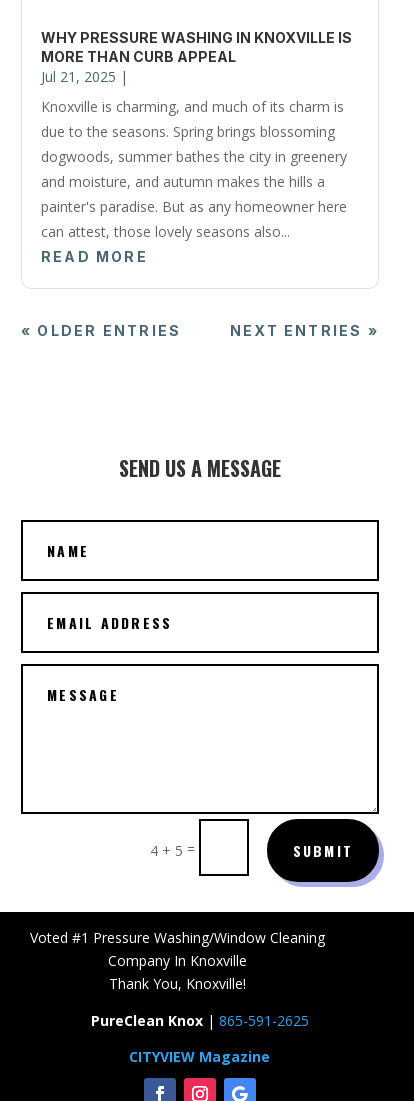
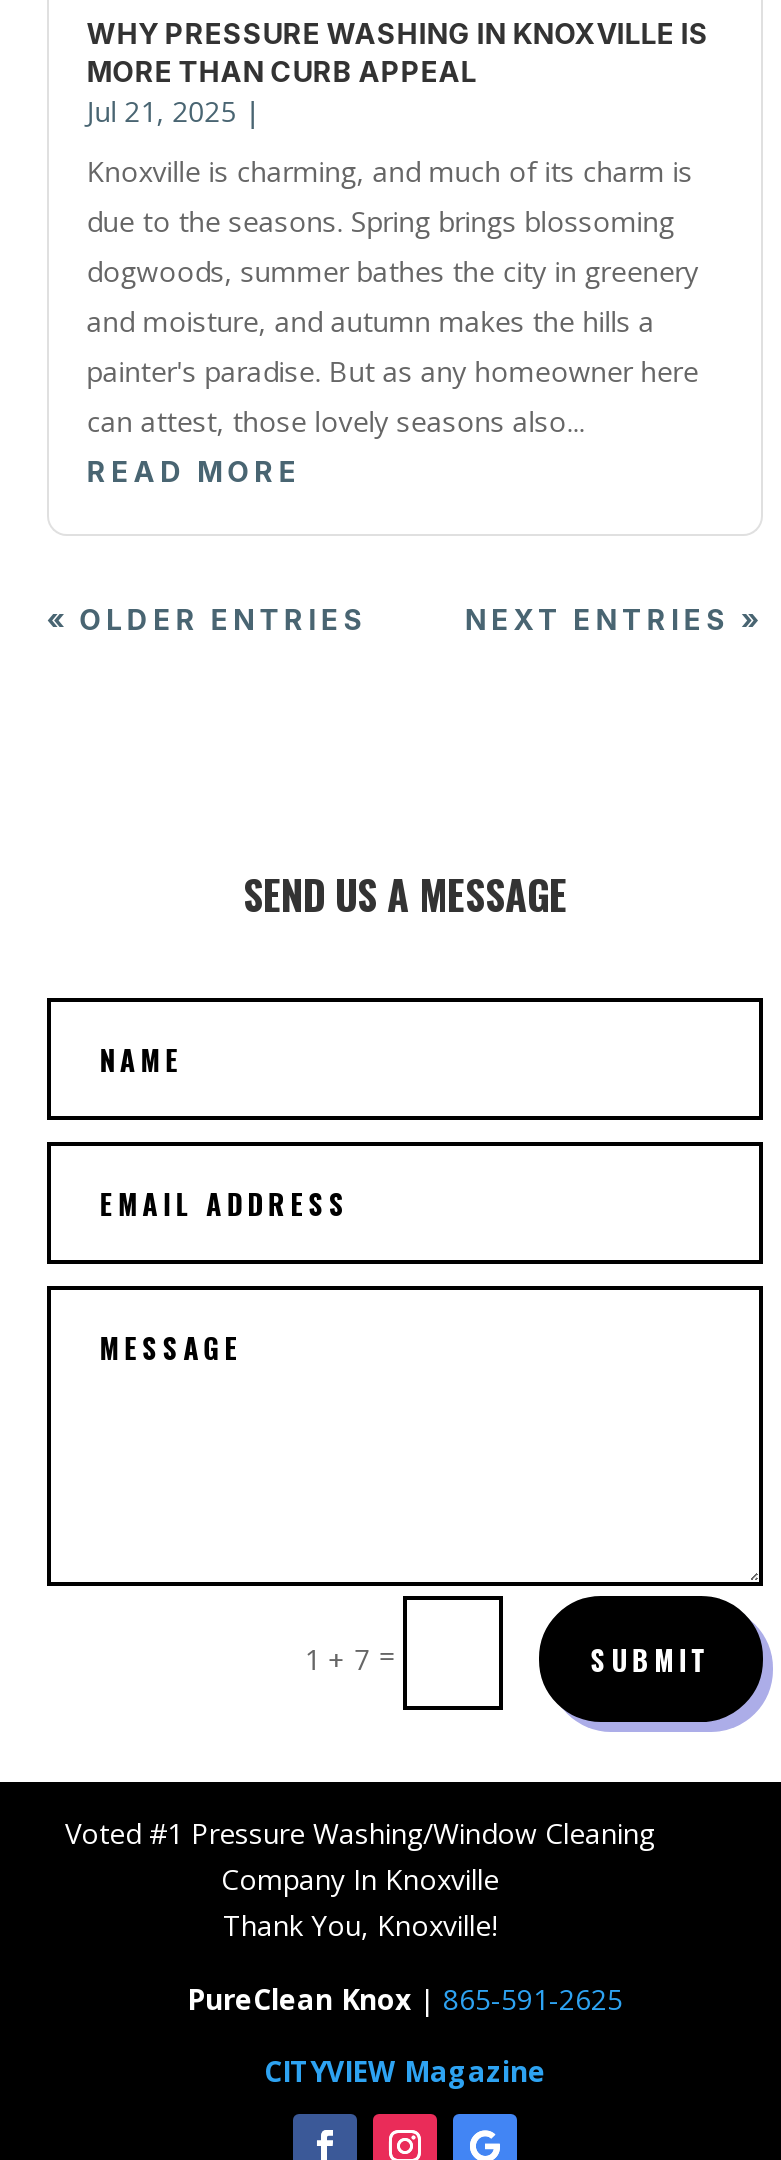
- 4 + 5 =
+ 1 + 7 =
